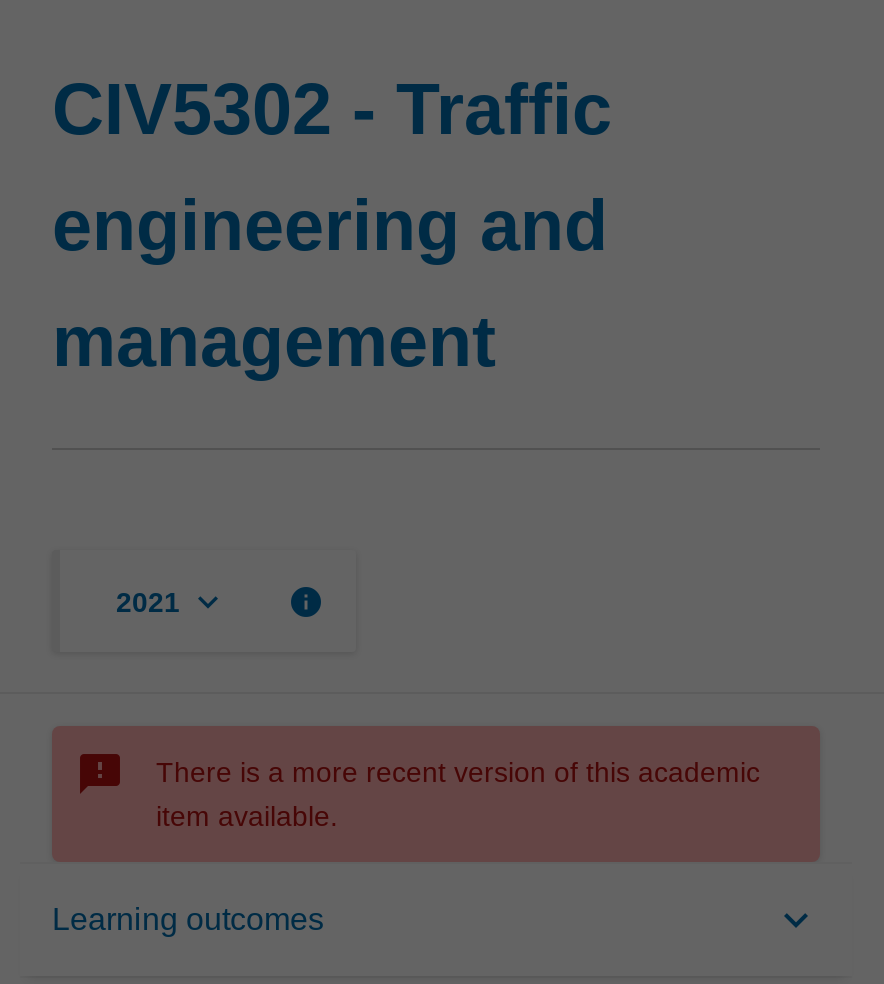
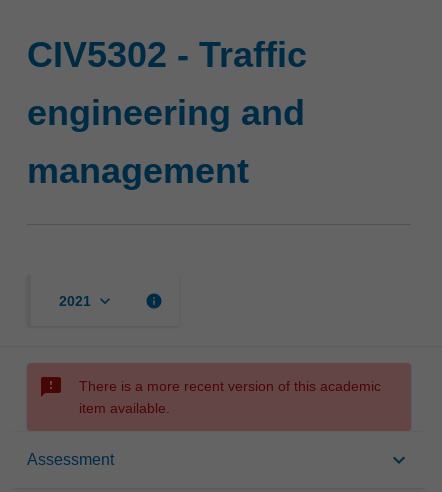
- Learning outcomes
+ Assessment
